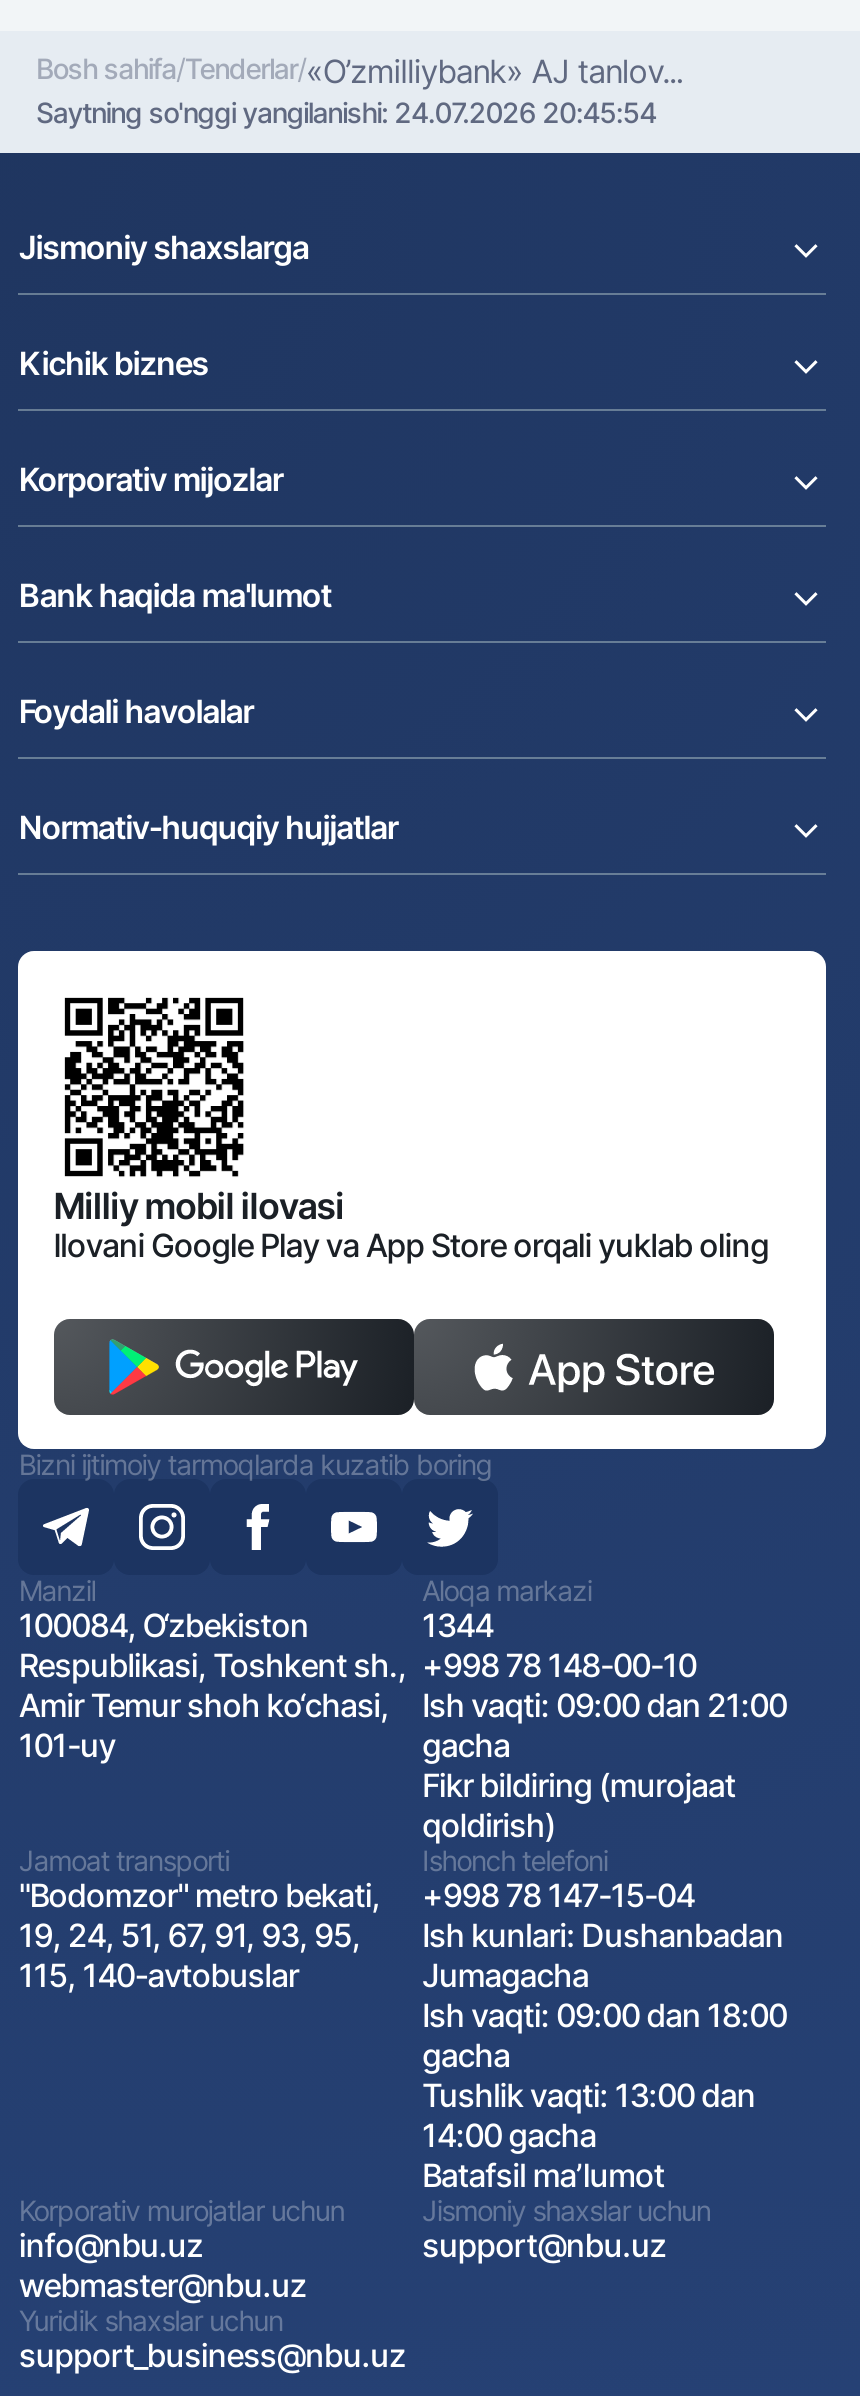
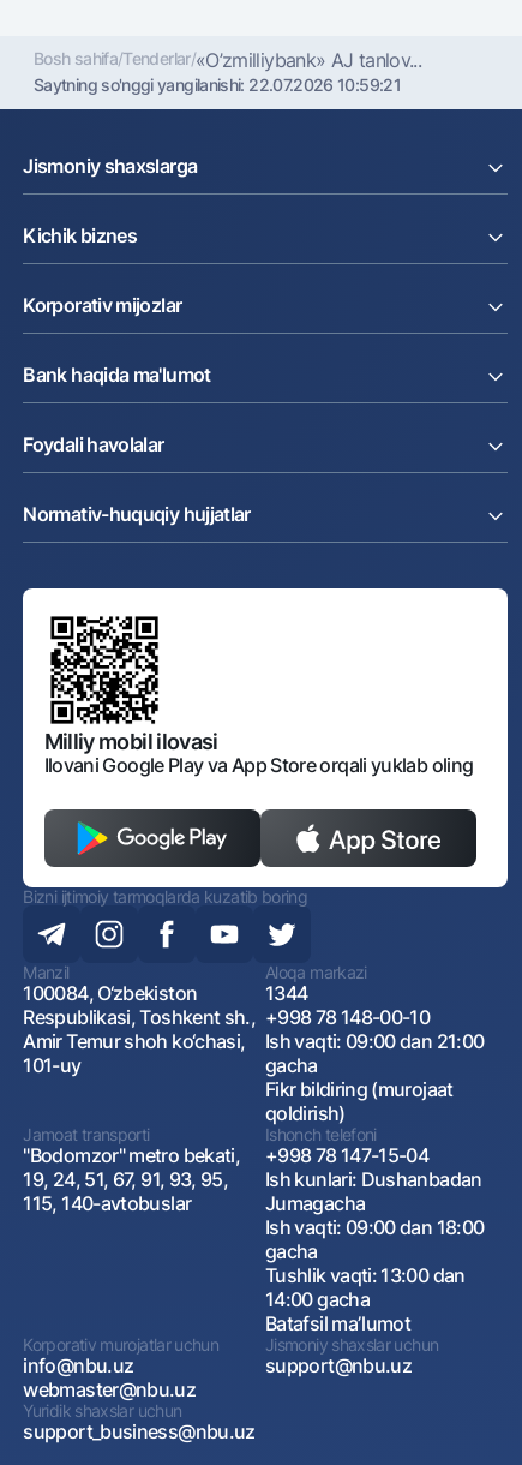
- Saytning so'nggi yangilanishi: 24.07.2026 20:45:54
+ Saytning so'nggi yangilanishi: 22.07.2026 10:59:21
